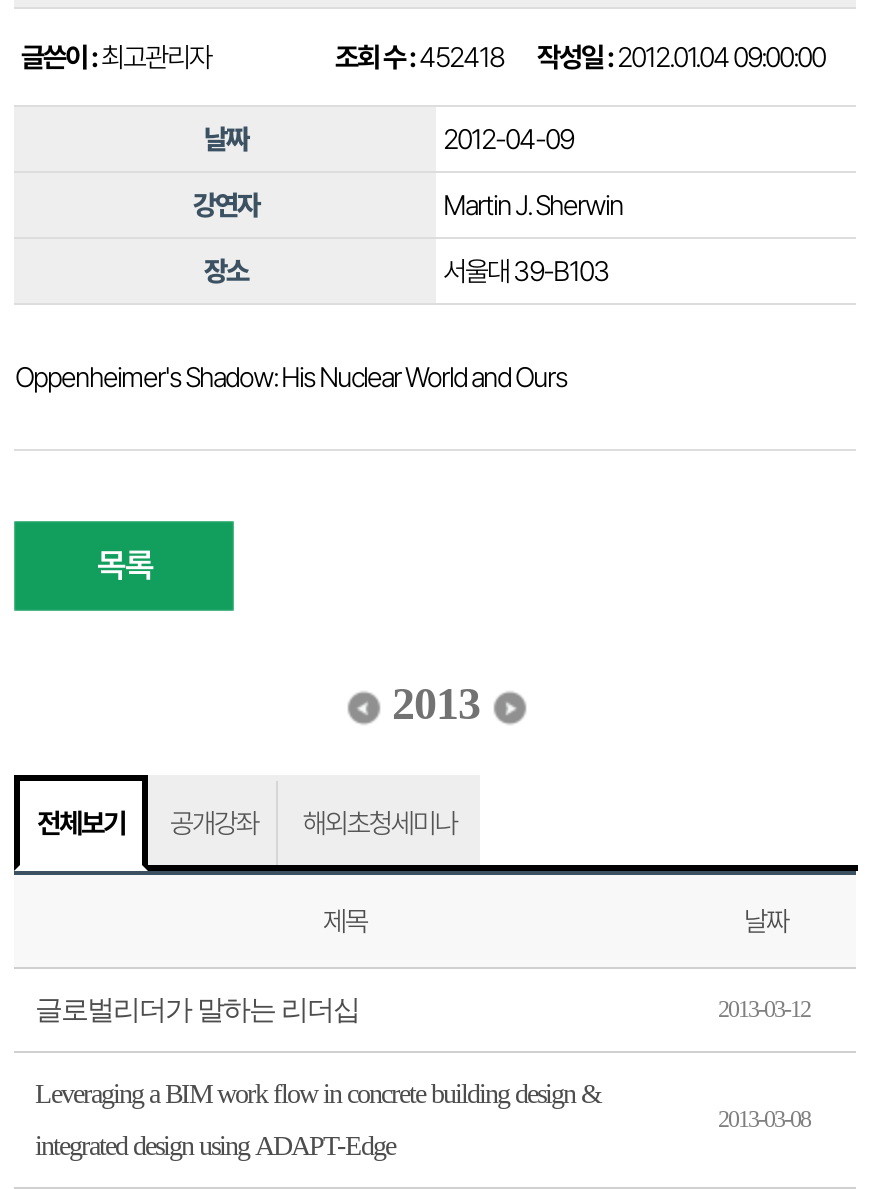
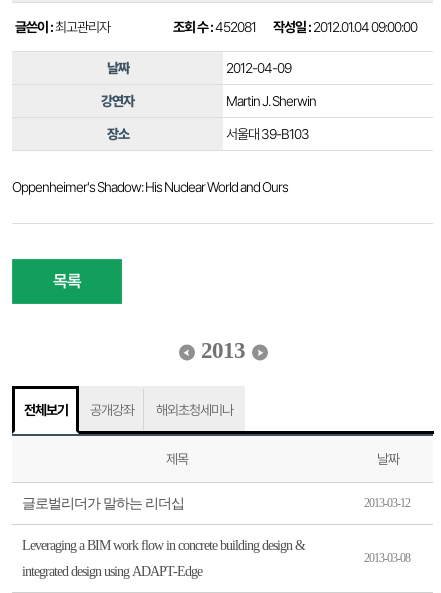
- 조회 수 :452418 작성일 : 2012.01.04 09:00:00
+ 조회 수 :452081 작성일 : 2012.01.04 09:00:00
